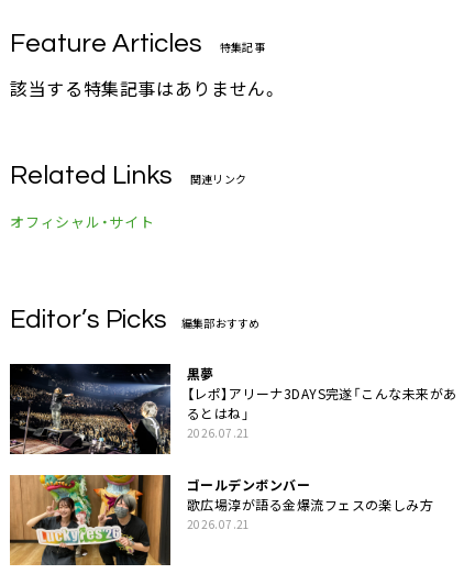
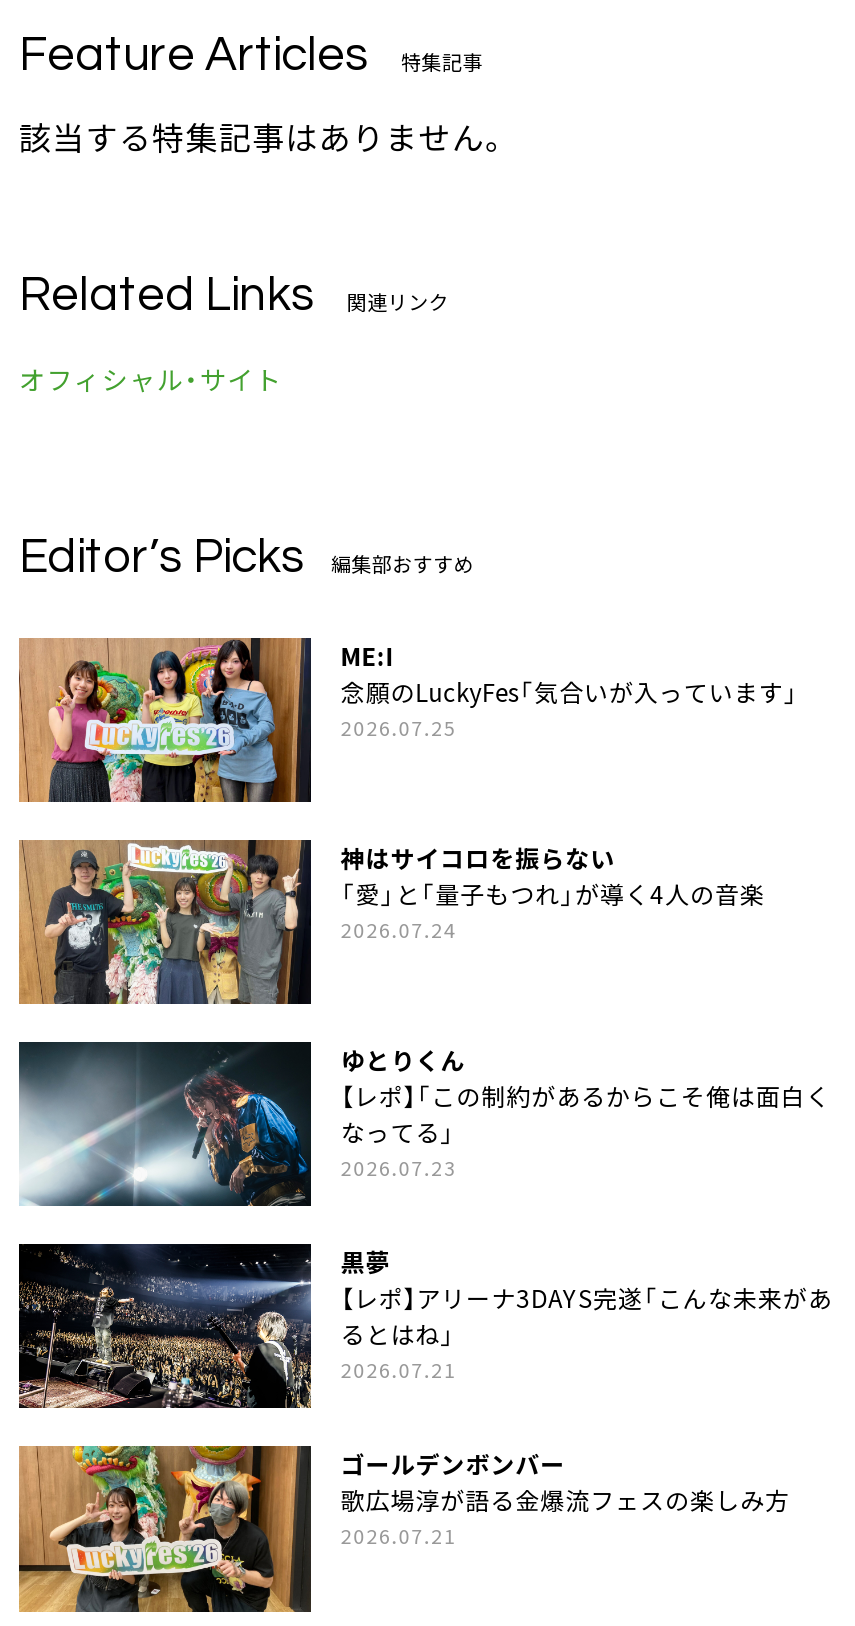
+ [image]
+ ME:I
+ 念願のLuckyFes「気合いが入っています」
+ 2026.07.25

+ [image]
+ 神はサイコロを振らない
+ 「愛」と「量子もつれ」が導く4人の音楽
+ 2026.07.24

+ [image]
+ ゆとりくん
+ 【レポ】「この制約があるからこそ俺は面白く
+ なってる」
+ 2026.07.23
